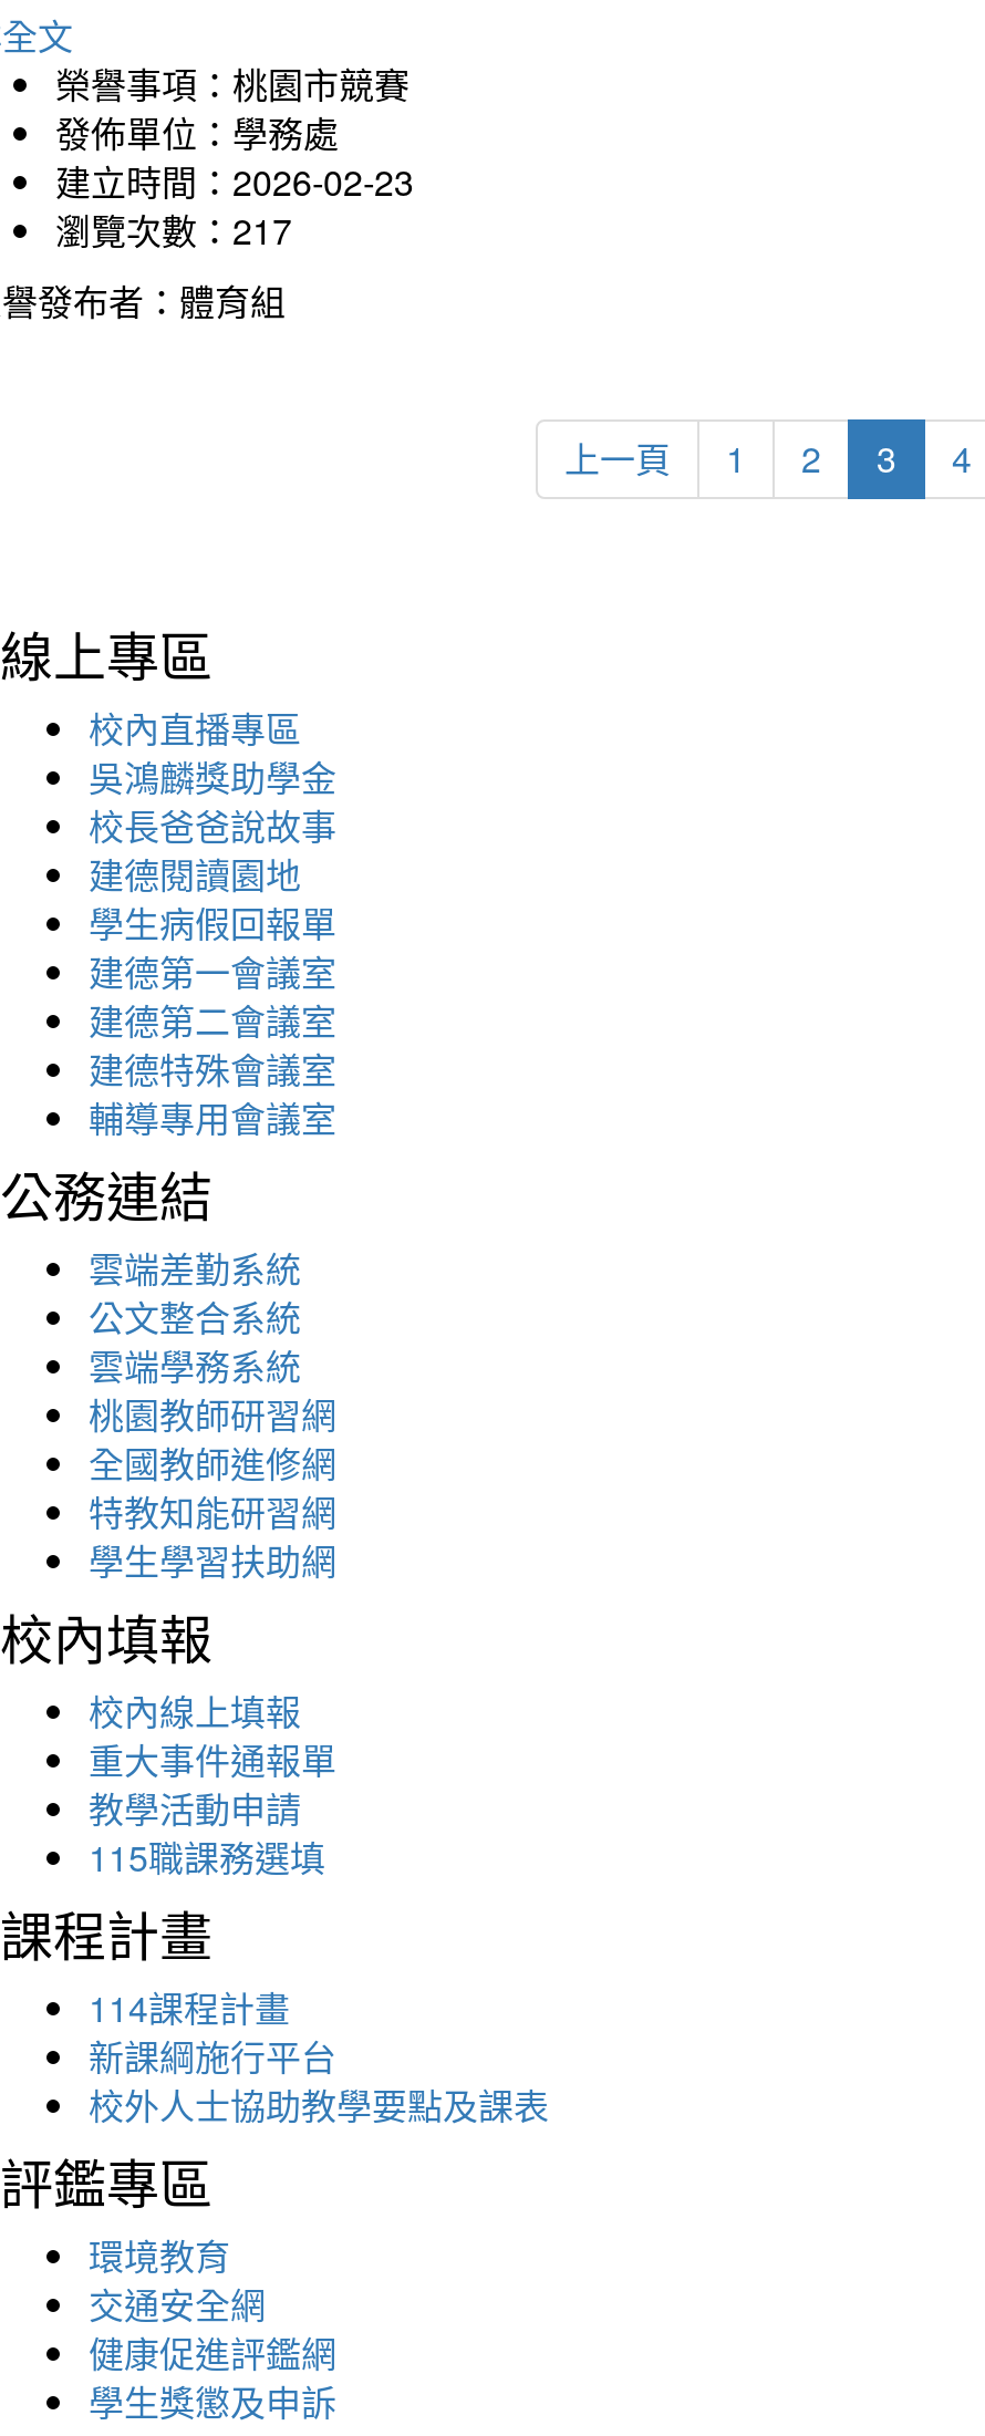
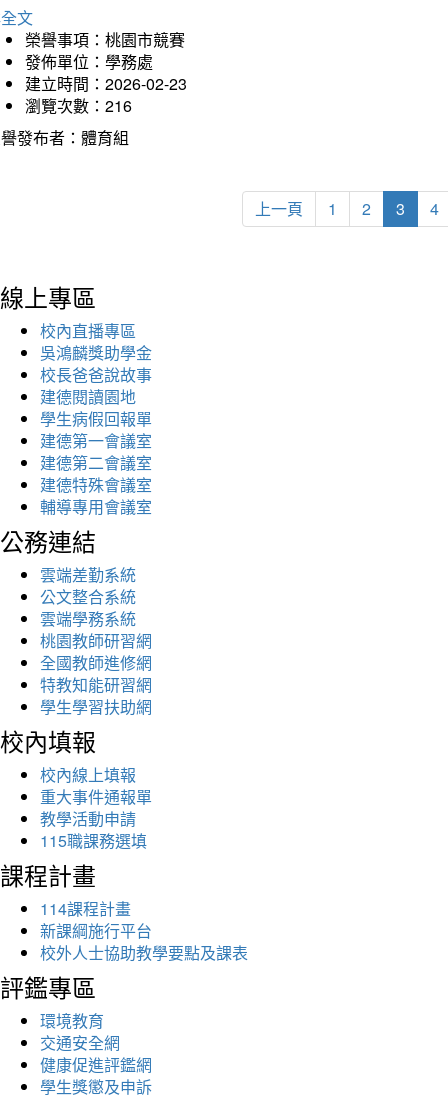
- 瀏覽次數：217
+ 瀏覽次數：216
